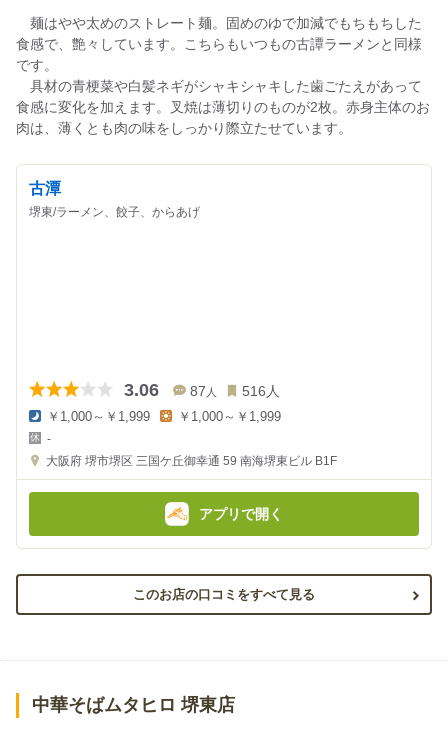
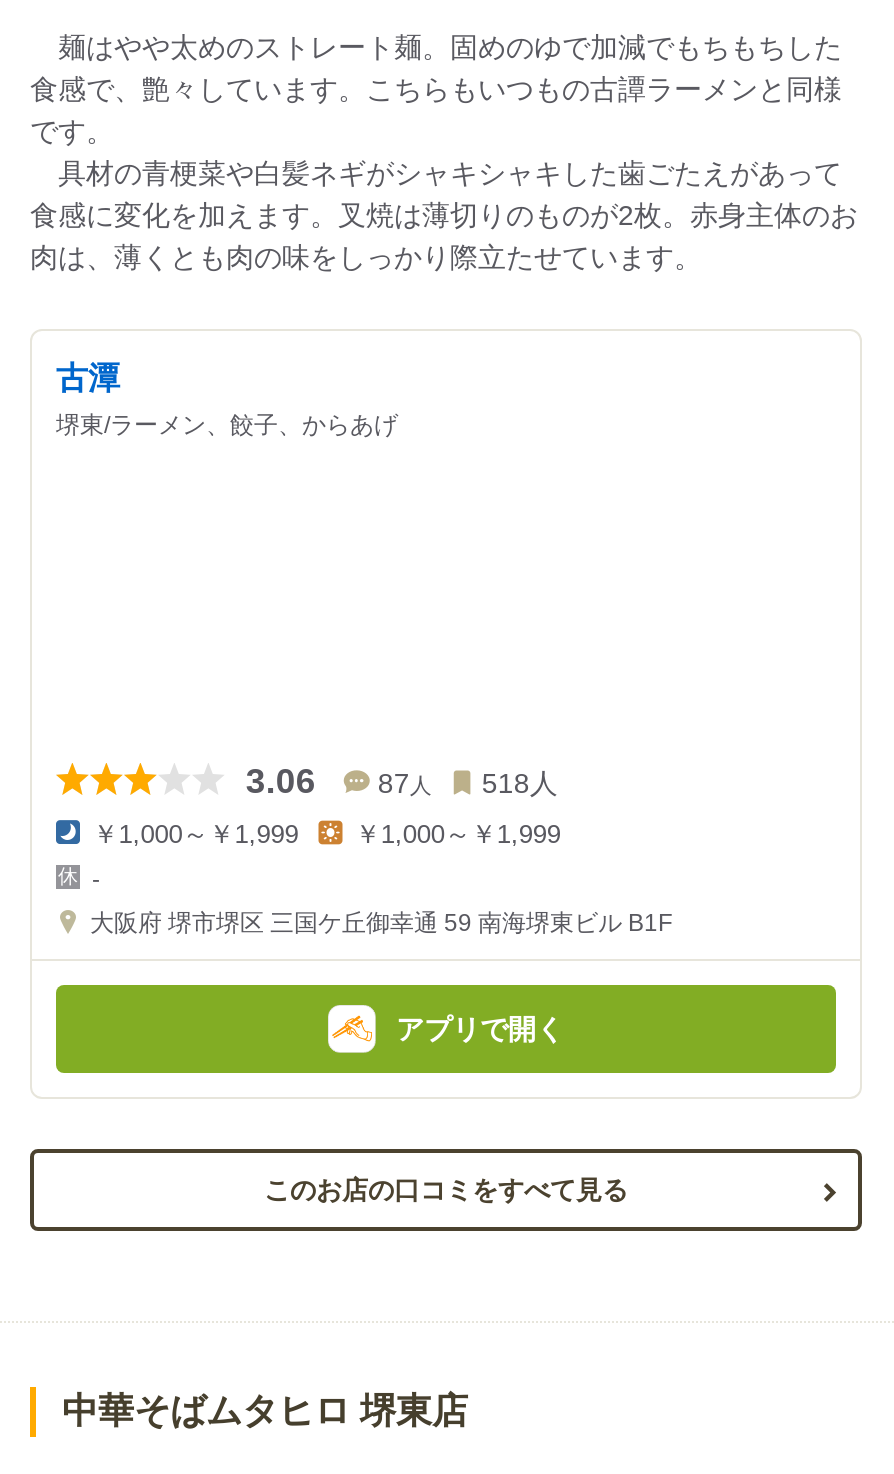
- 3.06 87人 516人
+ 3.06 87人 518人
